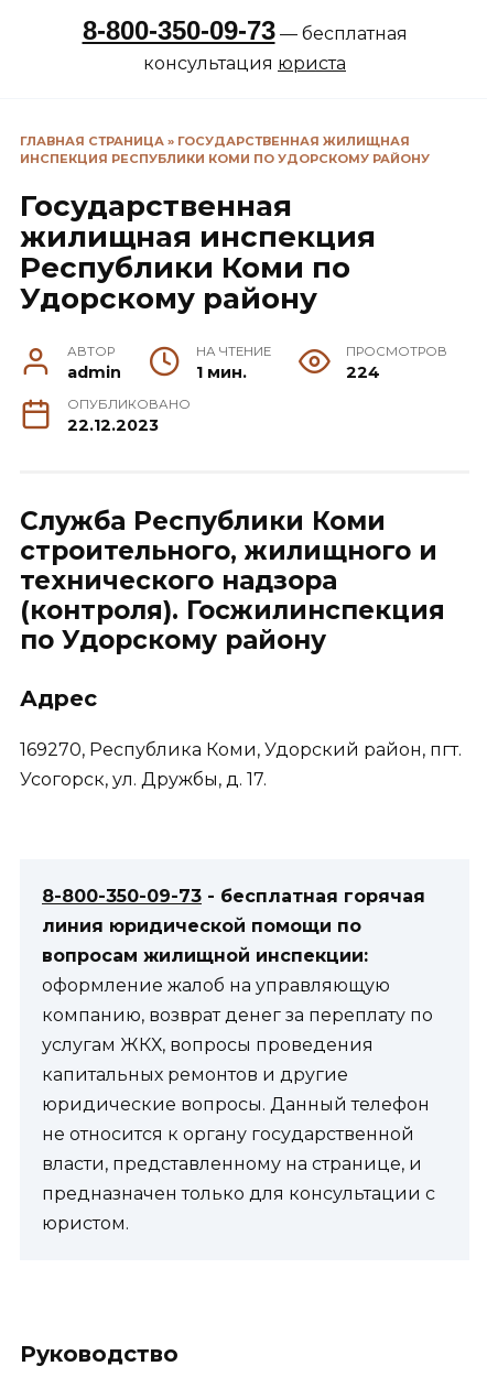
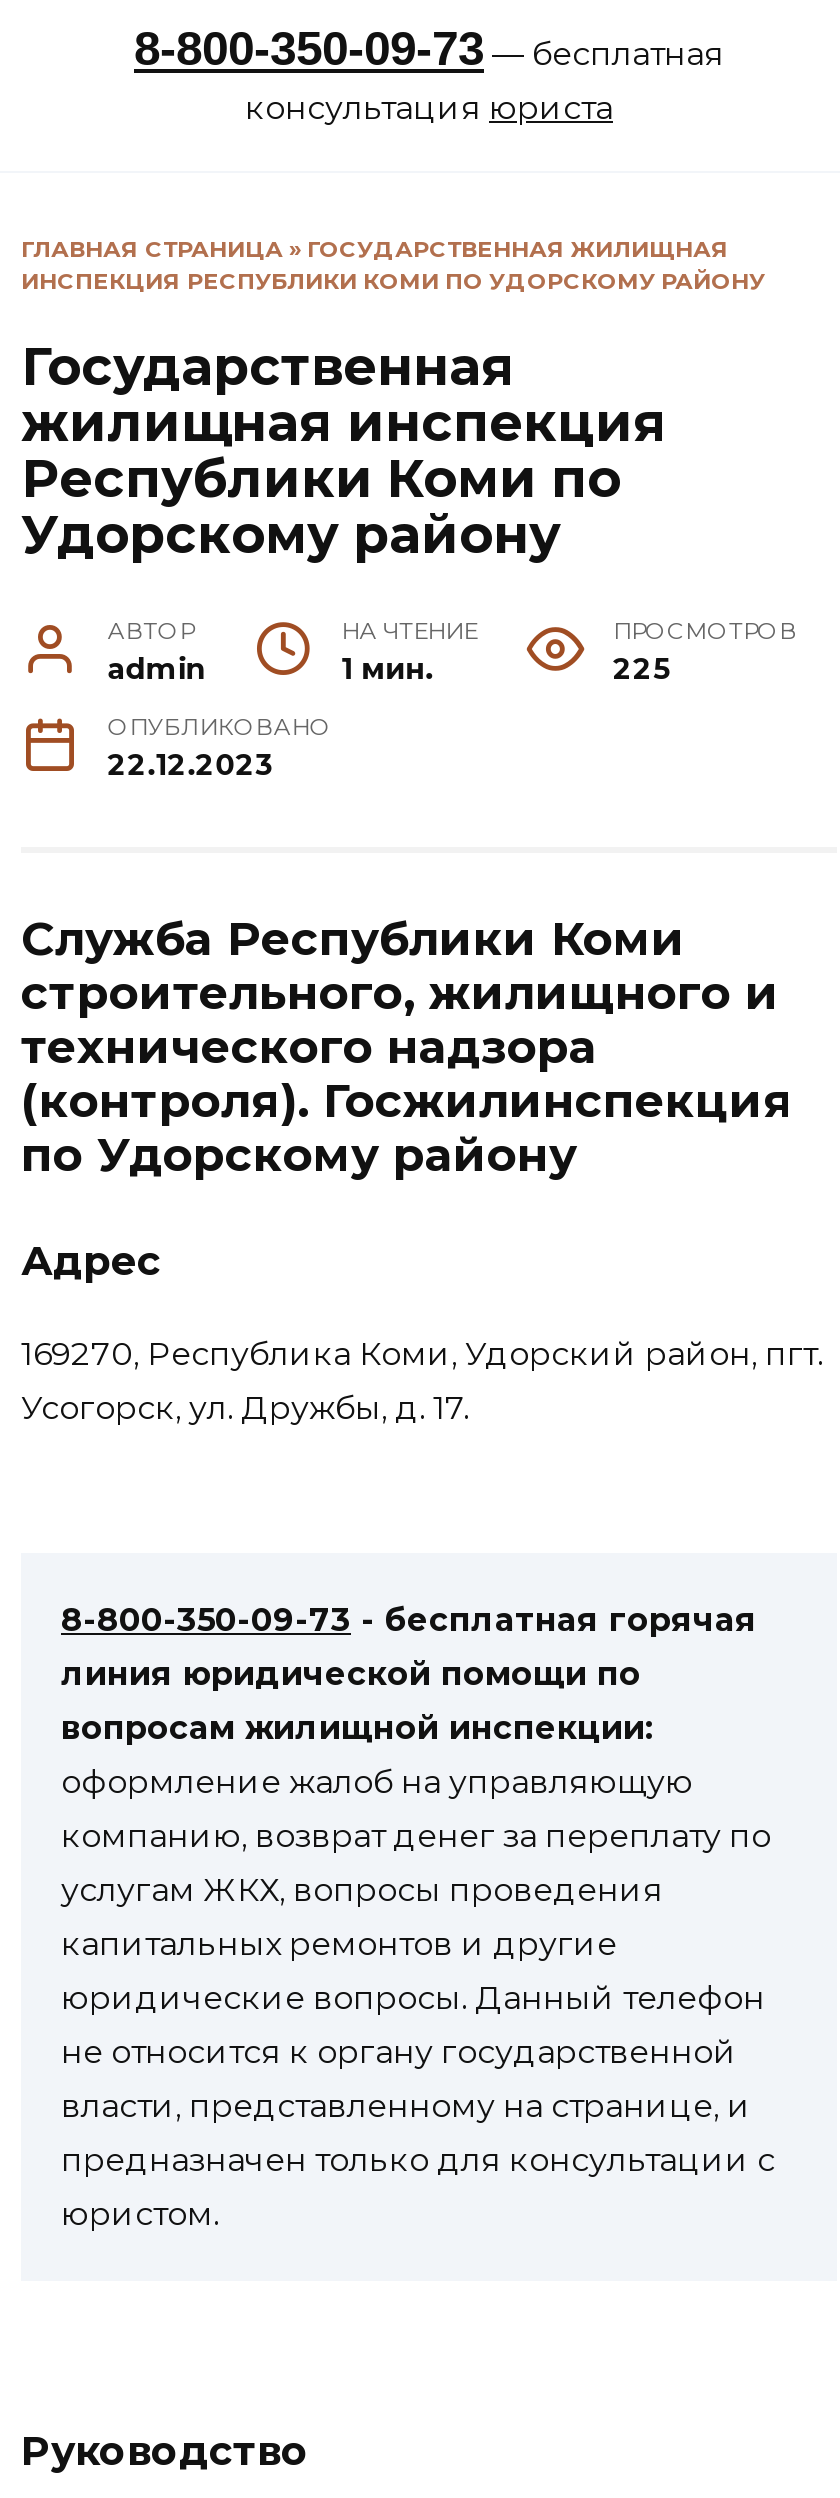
- 224
+ 225
